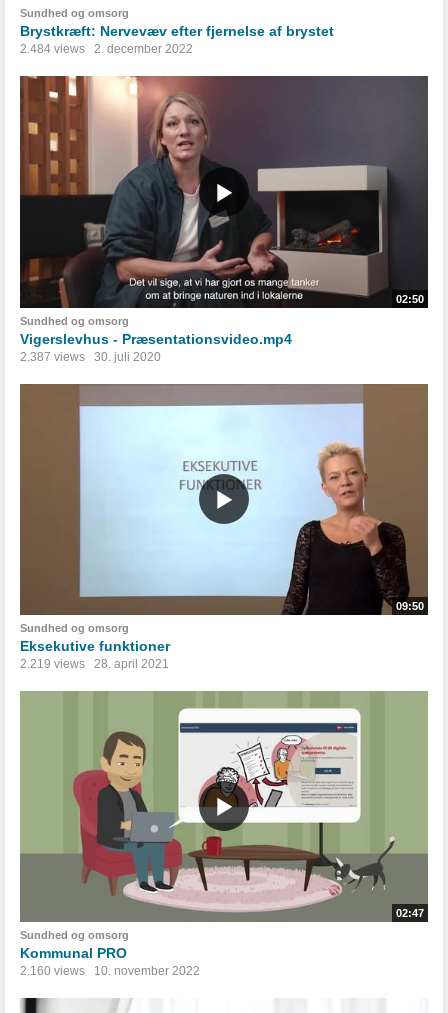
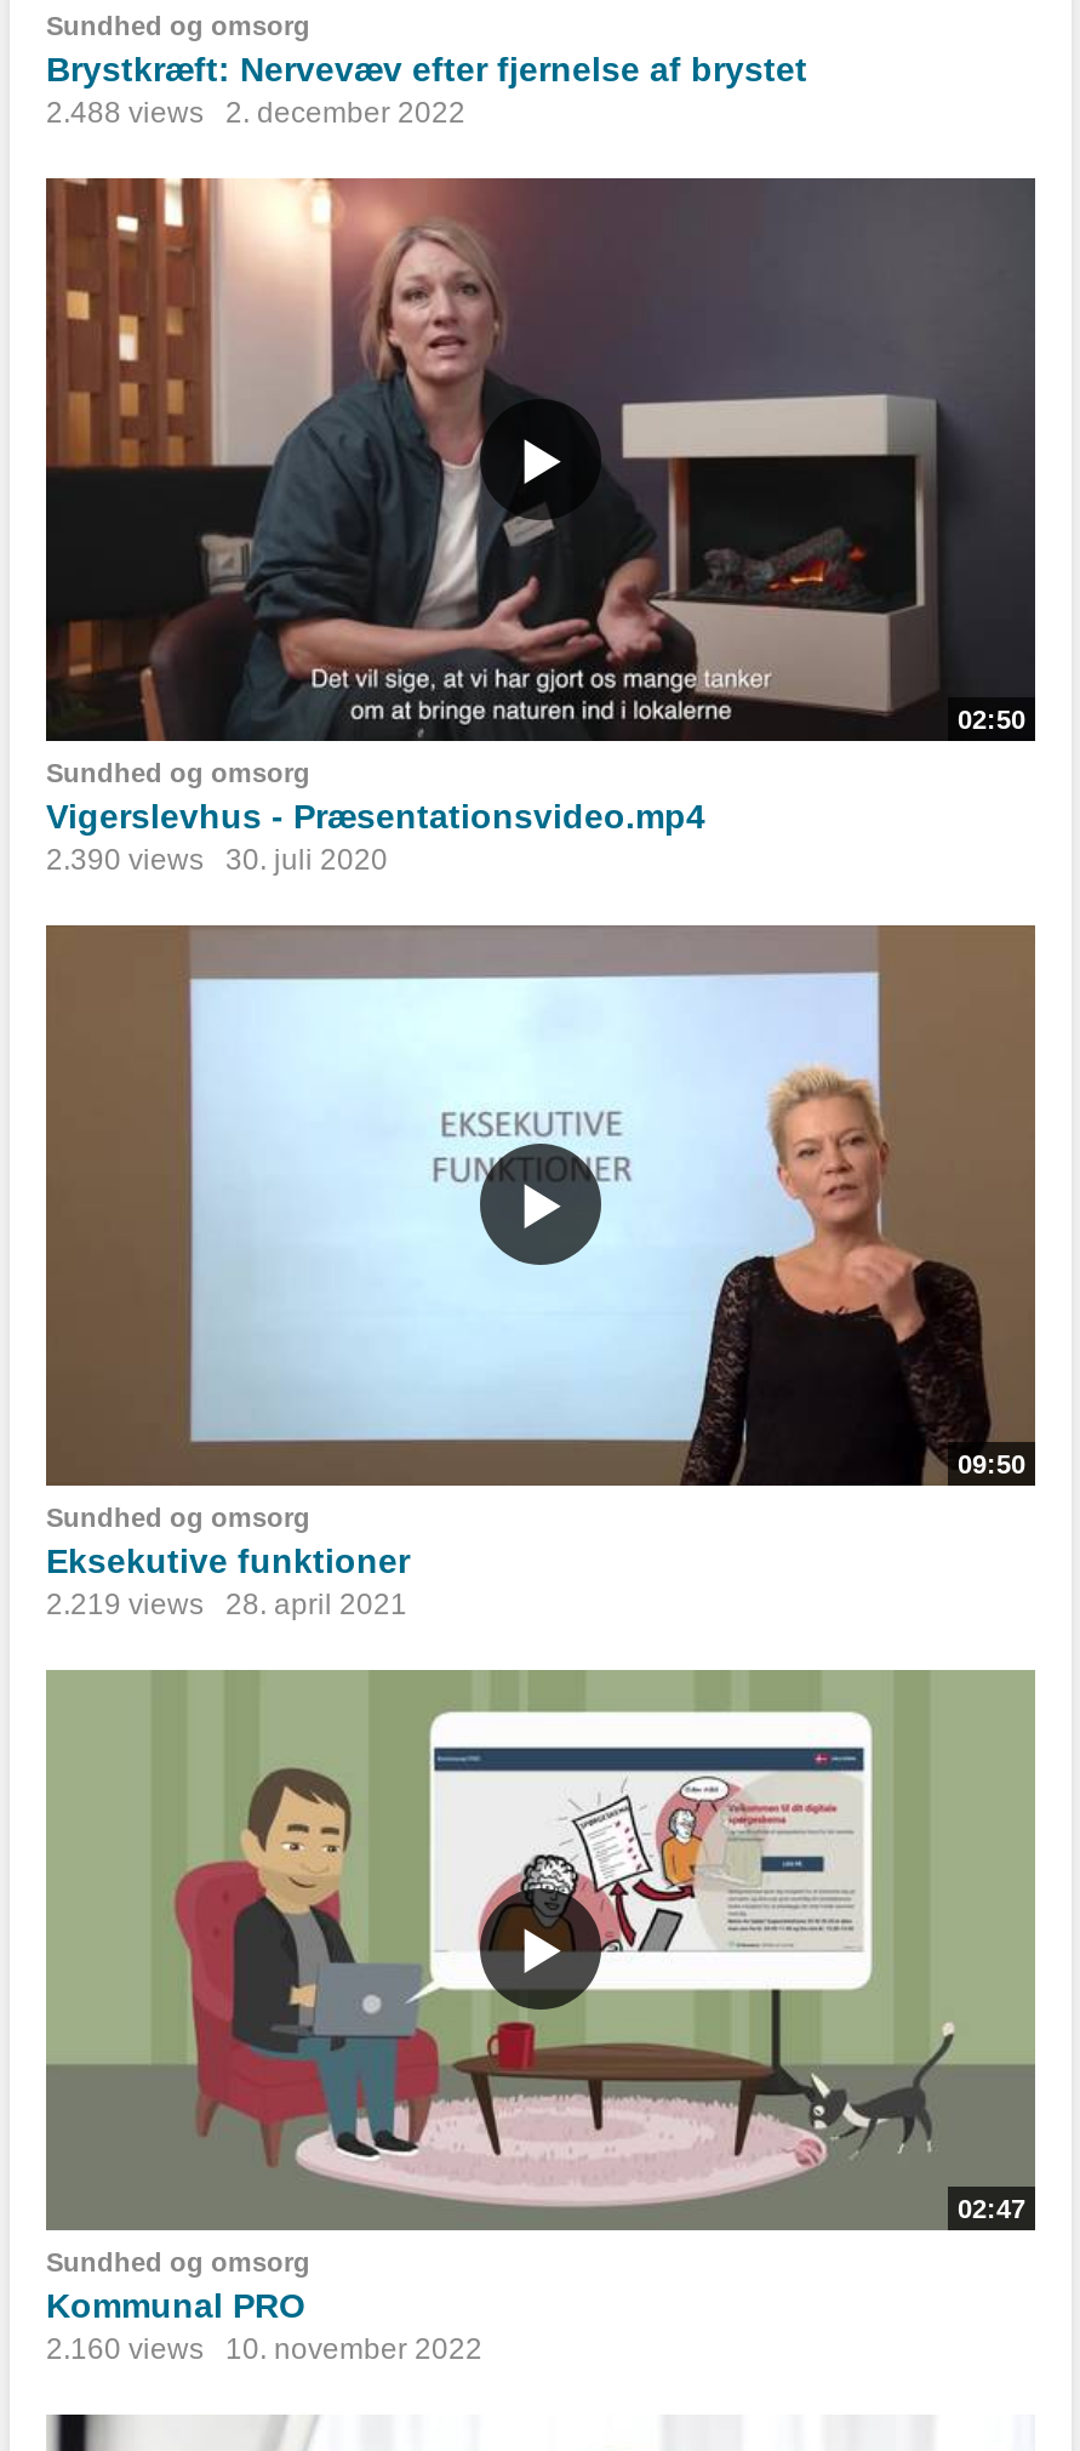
- 2.484 views 2. december 2022
+ 2.488 views 2. december 2022

- 2.387 views 30. juli 2020
+ 2.390 views 30. juli 2020
